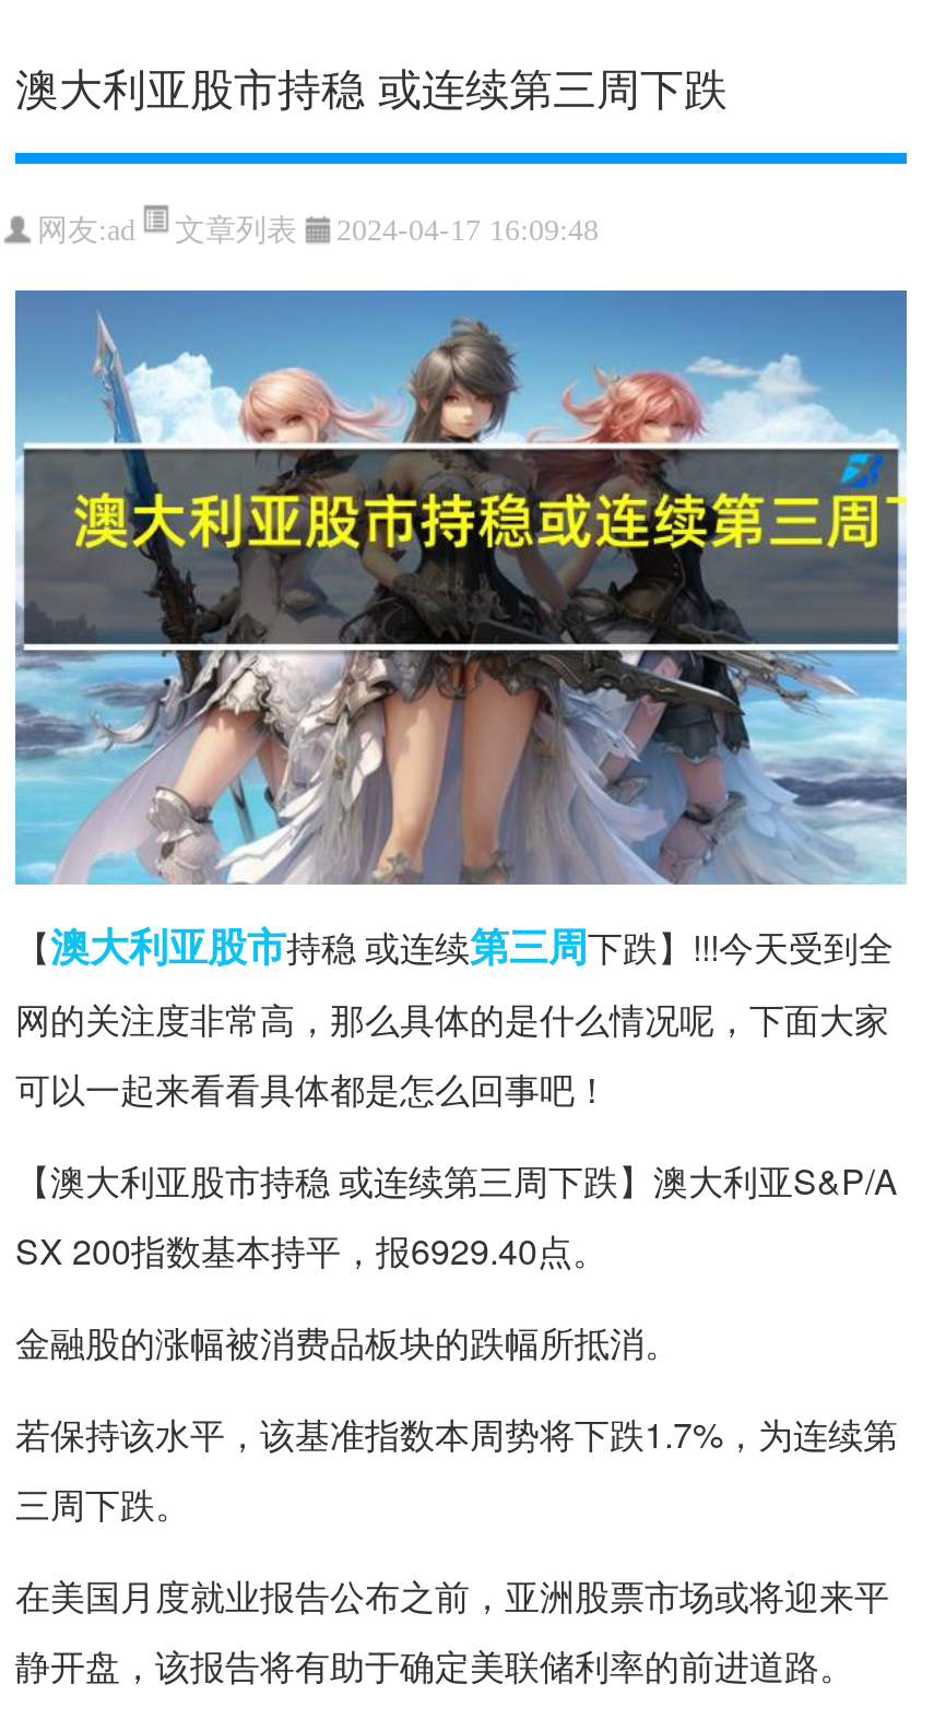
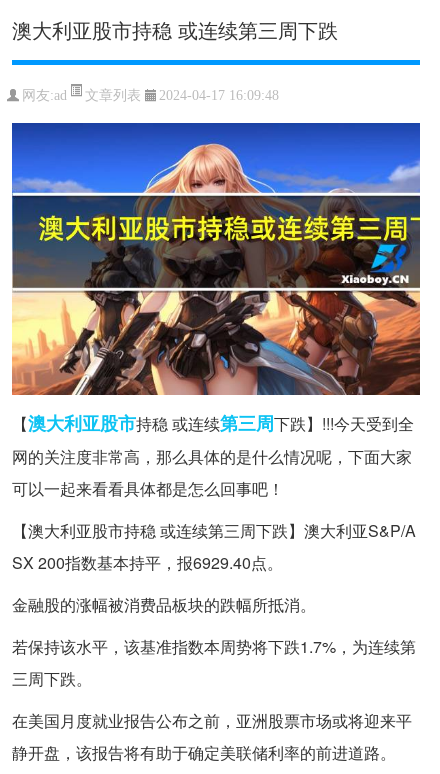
- [image]
+ [image]
